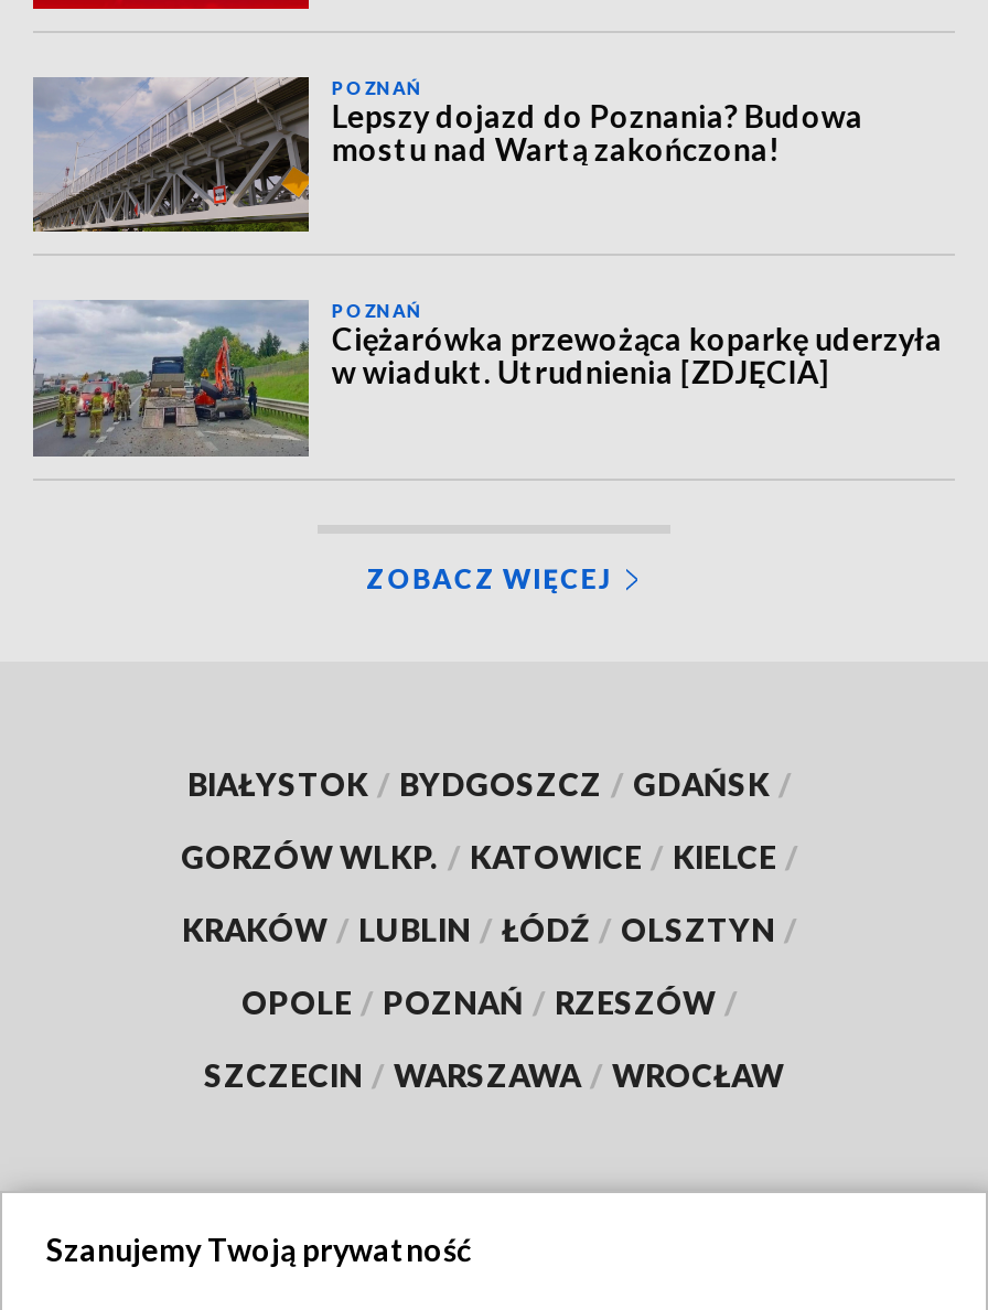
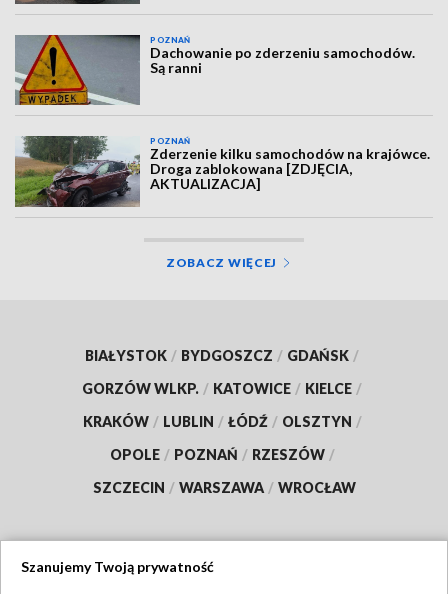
- [image]
- Lepszy dojazd do Poznania? Budowa
- mostu nad Wartą zakończona!
+ [image]
+ Dachowanie po zderzeniu samochodów.
+ Są ranni

- [image]
- Ciężarówka przewożąca koparkę uderzyła
- w wiadukt. Utrudnienia [ZDJĘCIA]
+ [image]
+ Zderzenie kilku samochodów na krajówce.
+ Droga zablokowana [ZDJĘCIA,
+ AKTUALIZACJA]
